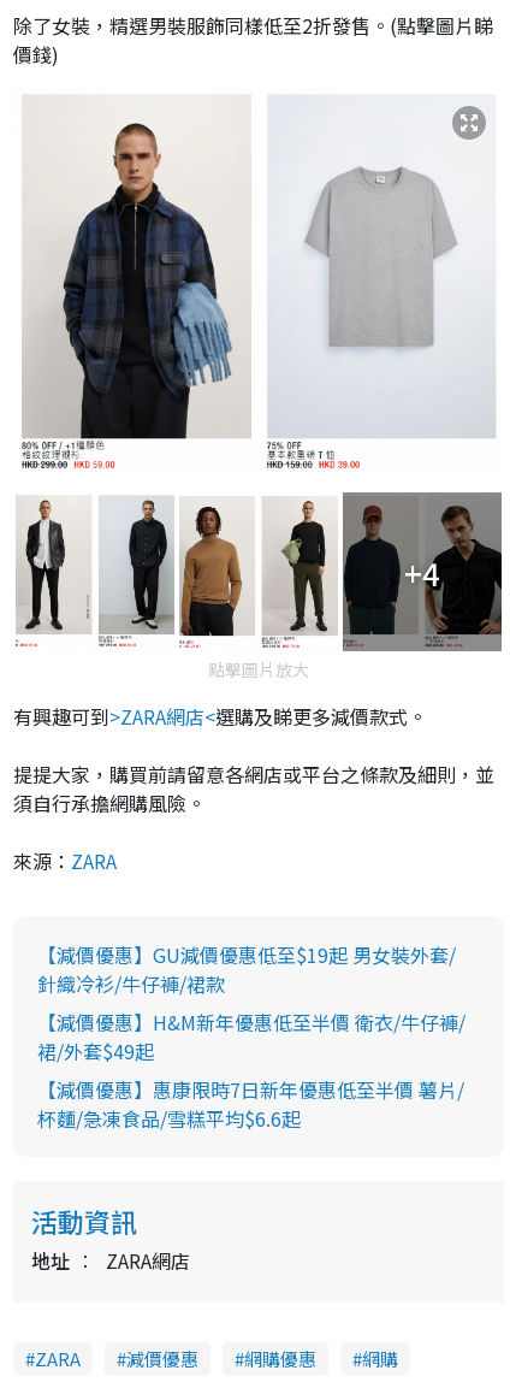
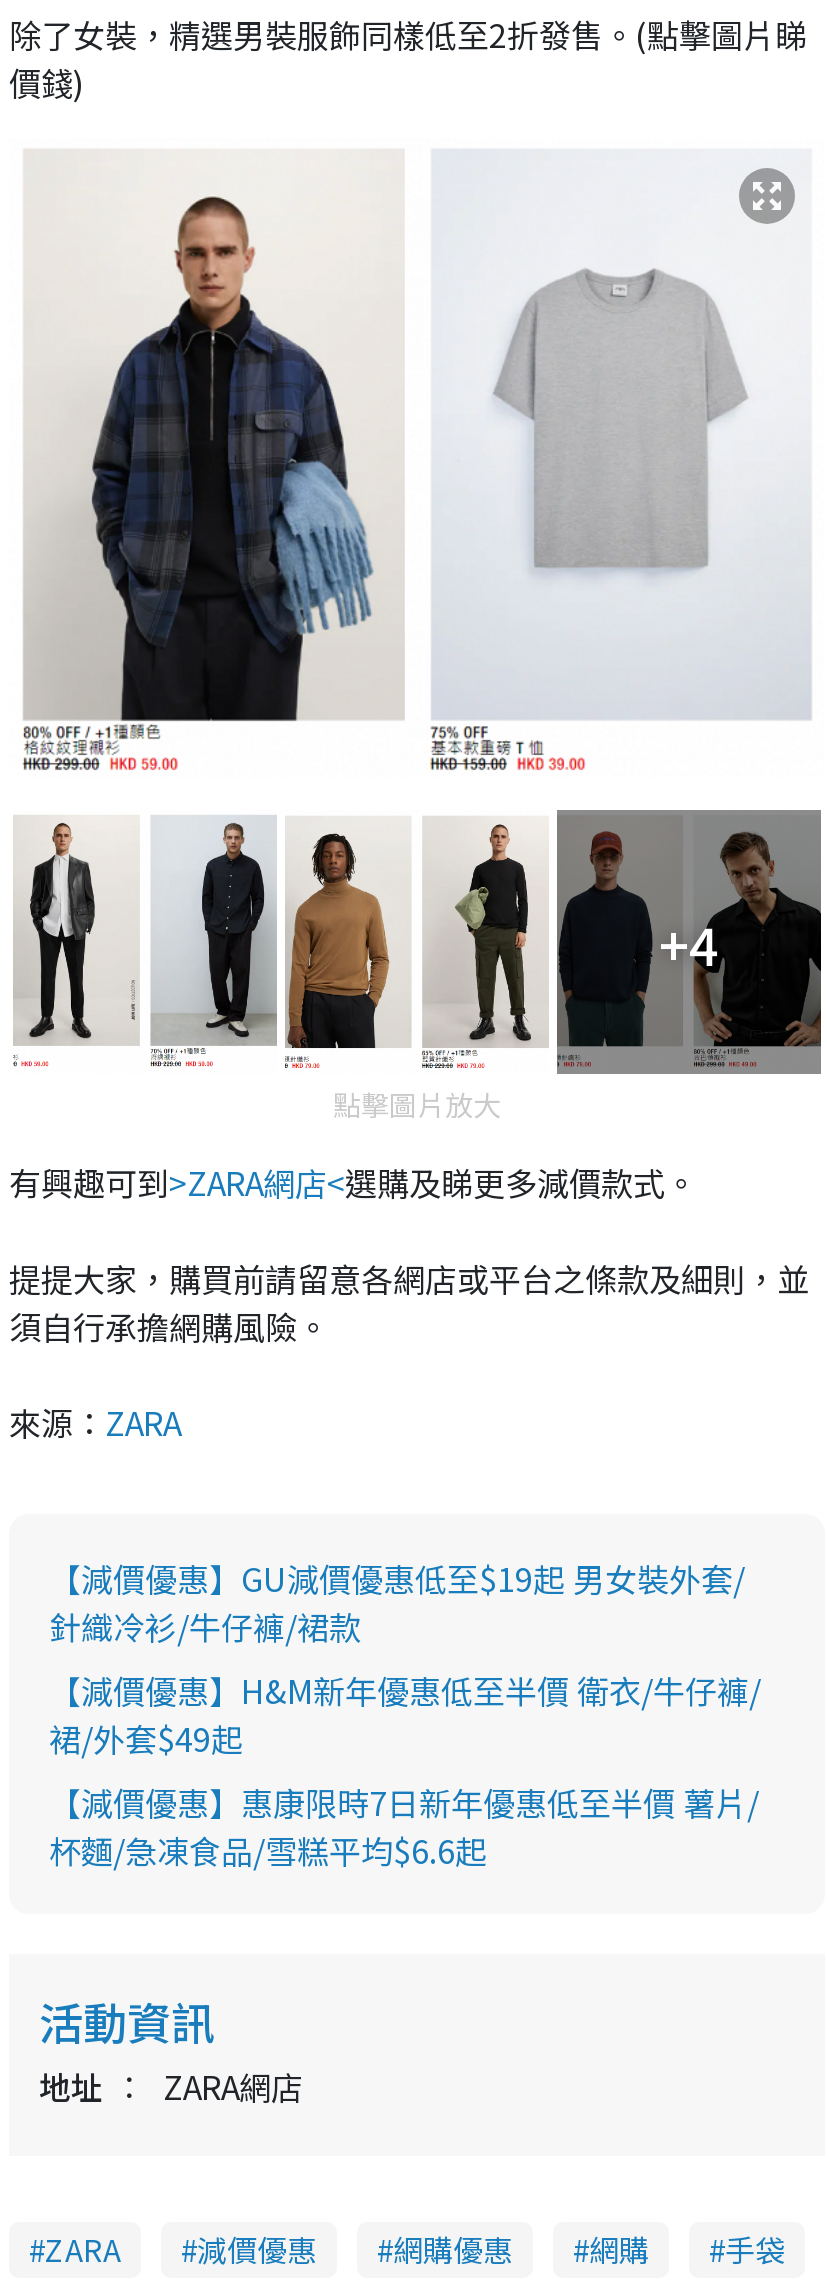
+ 手袋
